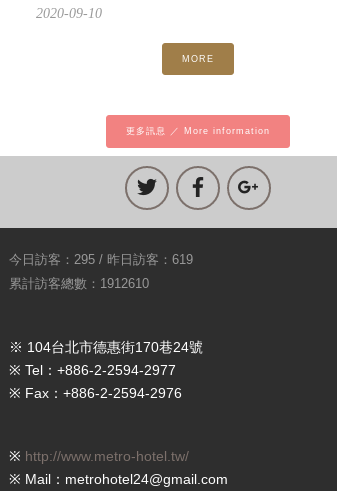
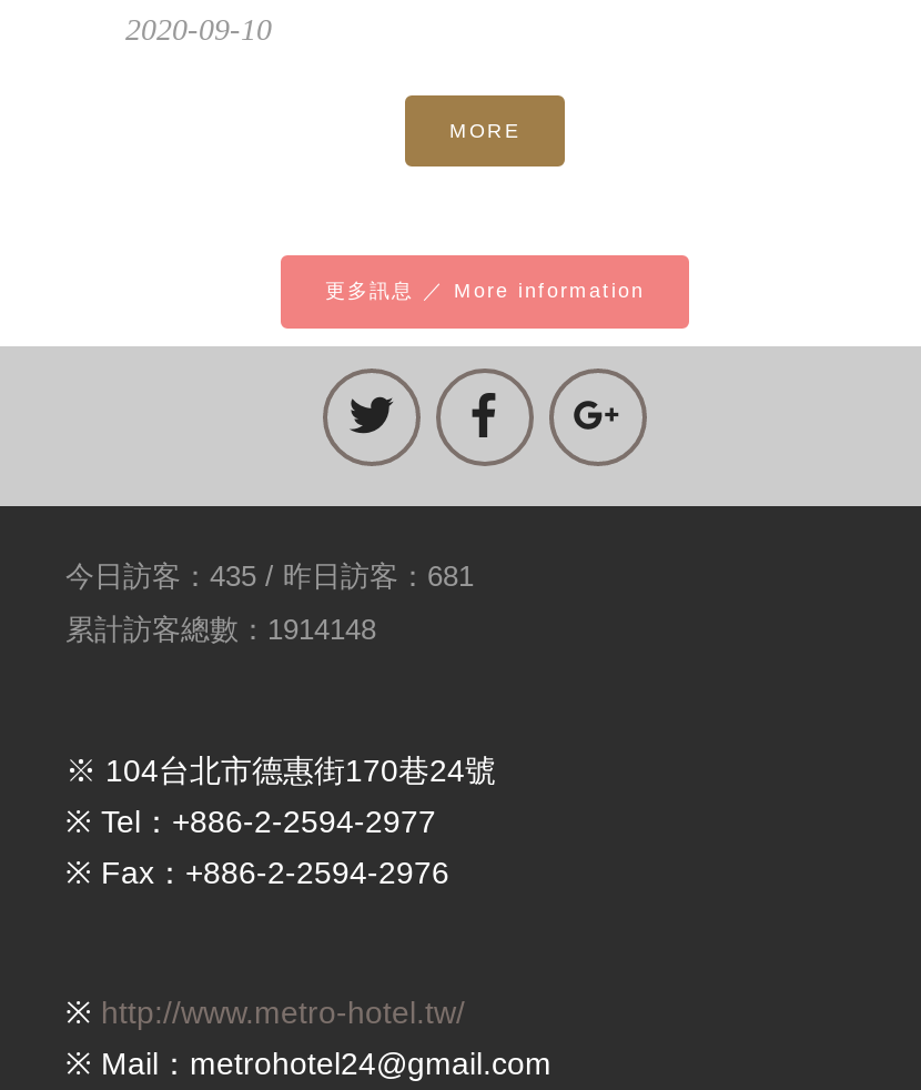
- 今日訪客：295 / 昨日訪客：619
+ 今日訪客：435 / 昨日訪客：681

- 累計訪客總數：1912610
+ 累計訪客總數：1914148
